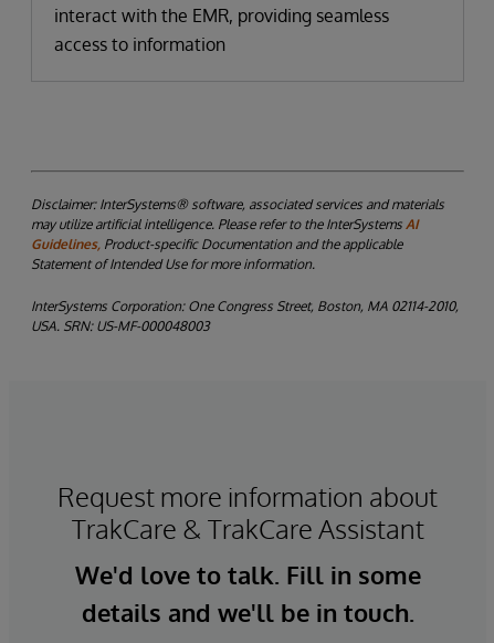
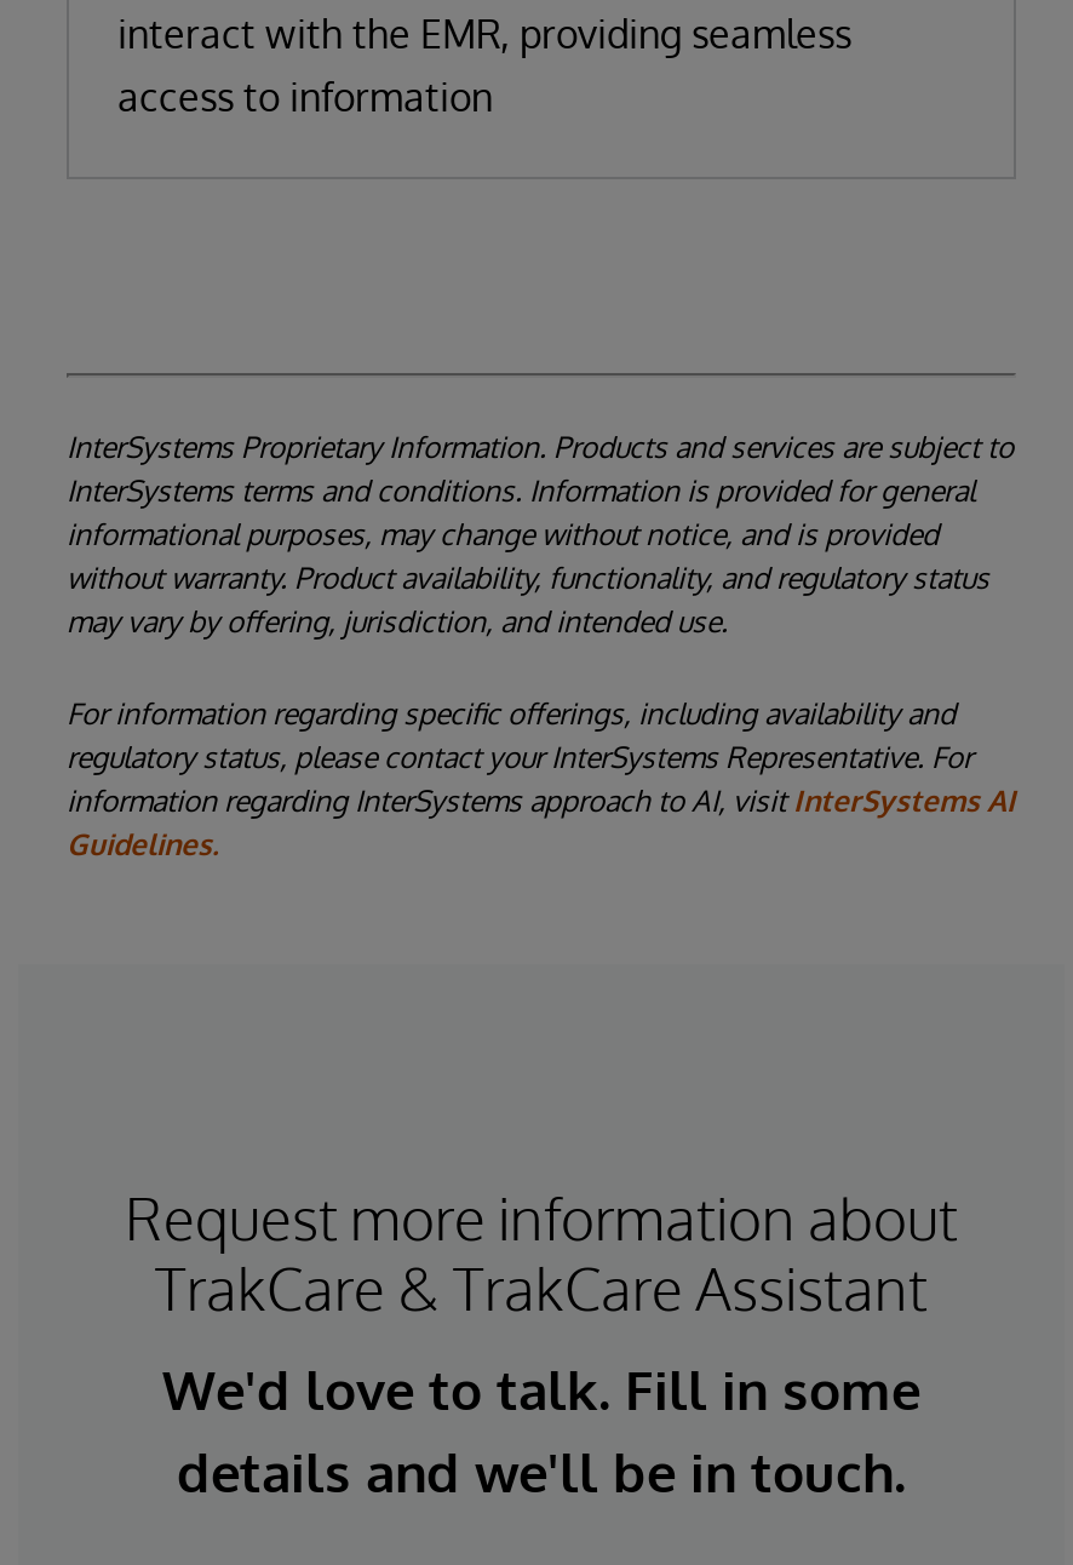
- Disclaimer: InterSystems® software, associated services and materials
- may utilize artificial intelligence. Please refer to the InterSystems AI
- Guidelines, Product-specific Documentation and the applicable
- Statement of Intended Use for more information.
+ InterSystems Proprietary Information. Products and services are subject to
+ InterSystems terms and conditions. Information is provided for general
+ informational purposes, may change without notice, and is provided
+ without warranty. Product availability, functionality, and regulatory status
+ may vary by offering, jurisdiction, and intended use.

- InterSystems Corporation: One Congress Street, Boston, MA 02114-2010,
- USA. SRN: US-MF-000048003
+ For information regarding specific offerings, including availability and
+ regulatory status, please contact your InterSystems Representative. For
+ information regarding InterSystems approach to AI, visitInterSystems AI
+ Guidelines.
